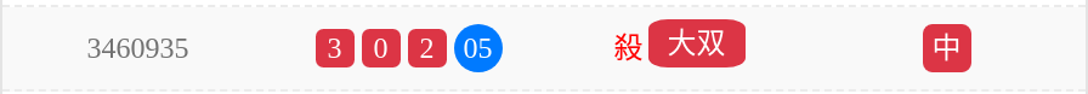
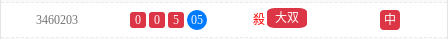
- 3460935
- 3
+ 3460203

- 2
+ 0
+ 5
